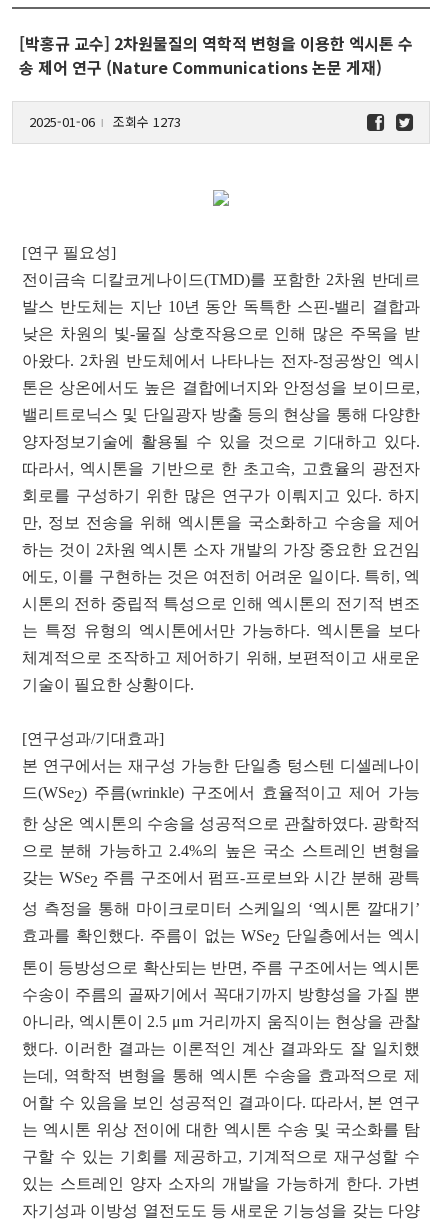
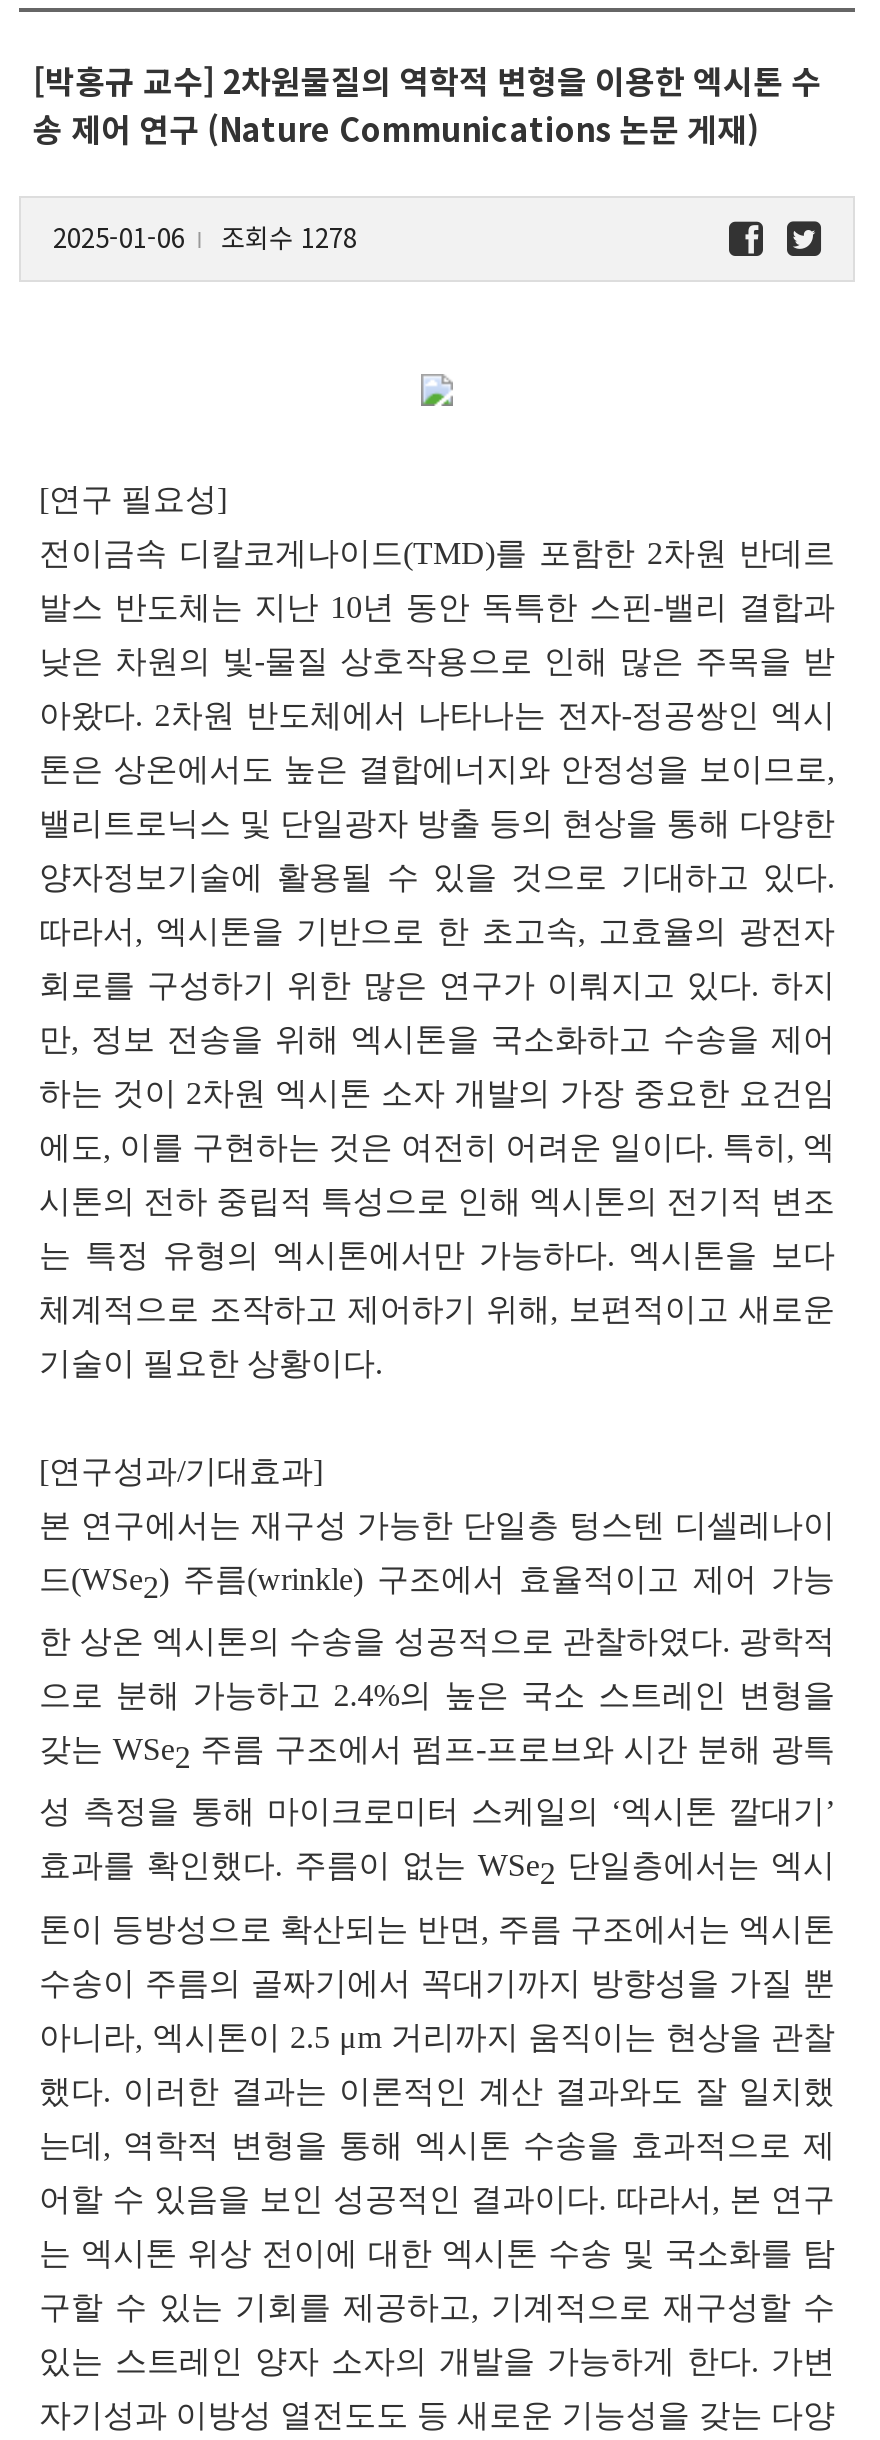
- 2025-01-06 조회수 1273
+ 2025-01-06 조회수 1278
